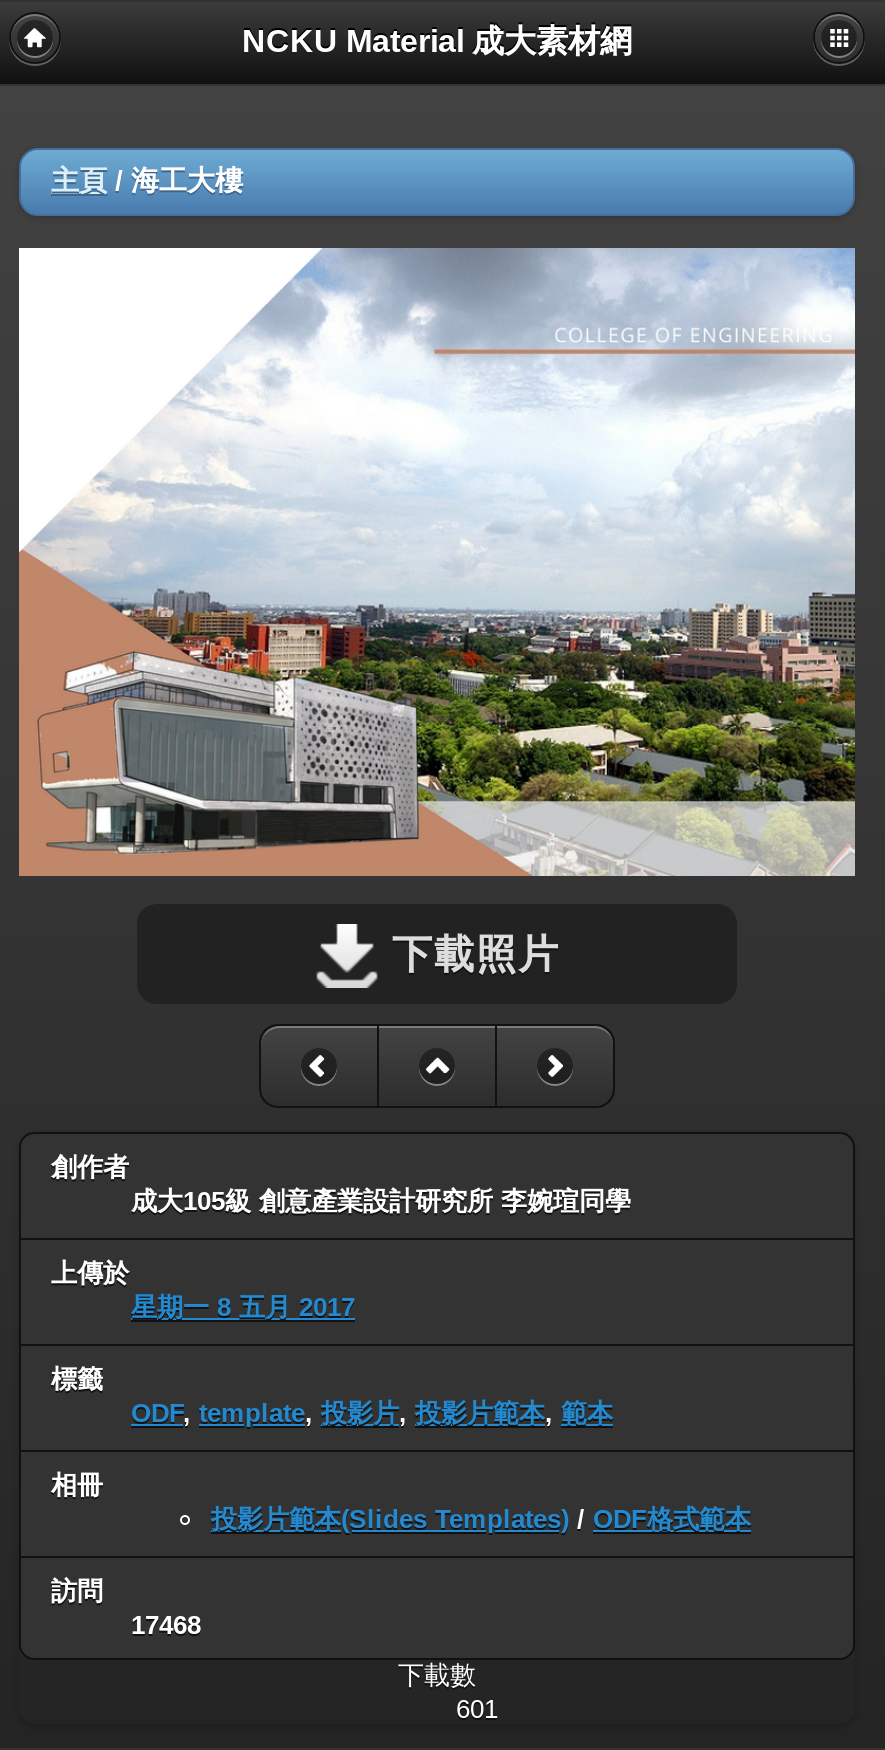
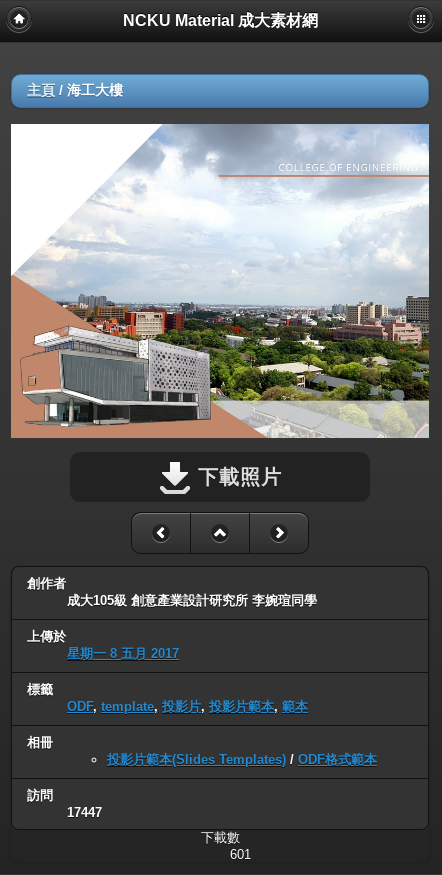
- 17468
+ 17447
